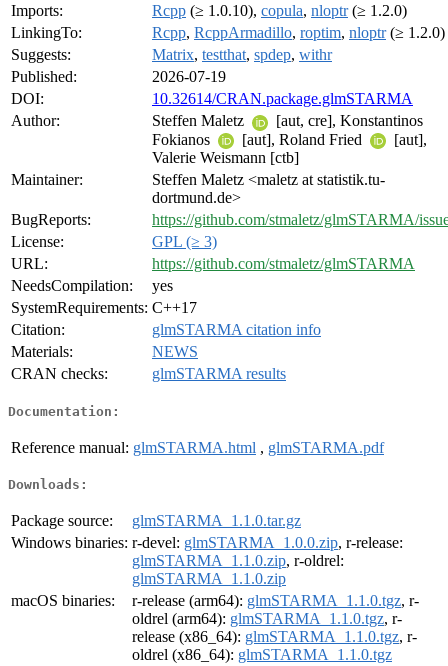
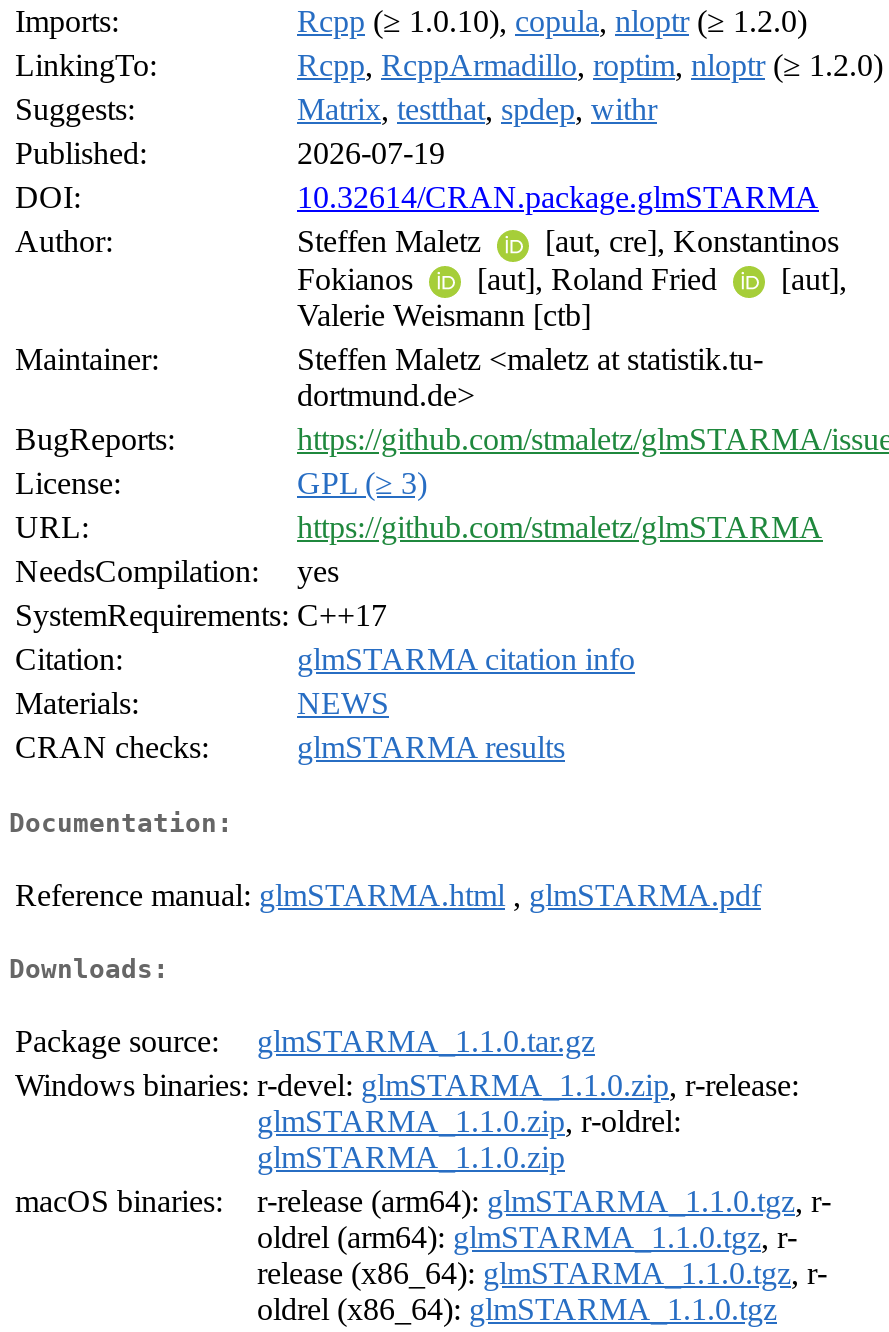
- Windows binaries: r-devel: glmSTARMA_1.0.0.zip, r-release:
+ Windows binaries: r-devel: glmSTARMA_1.1.0.zip, r-release:
